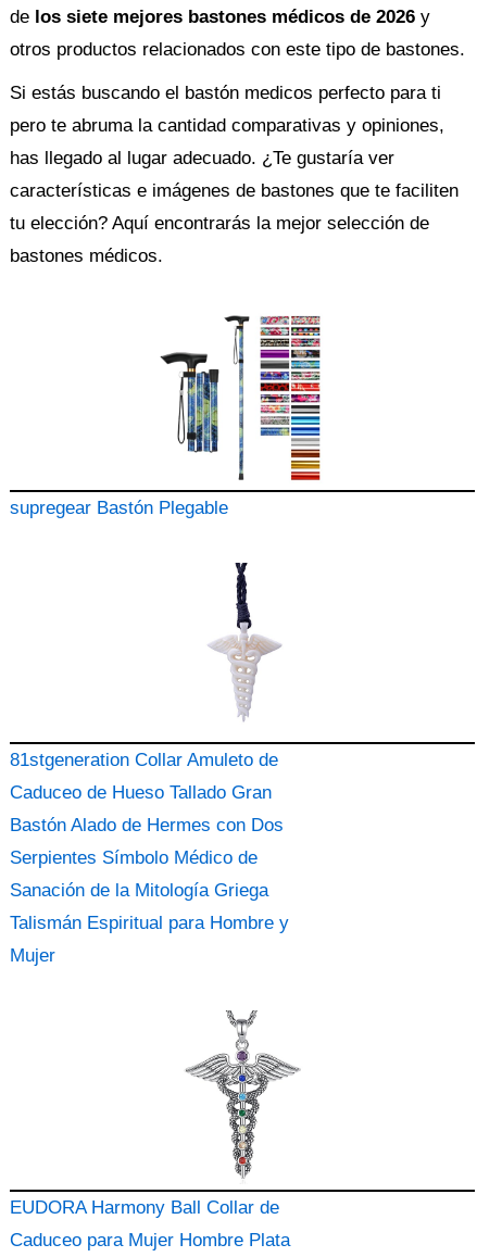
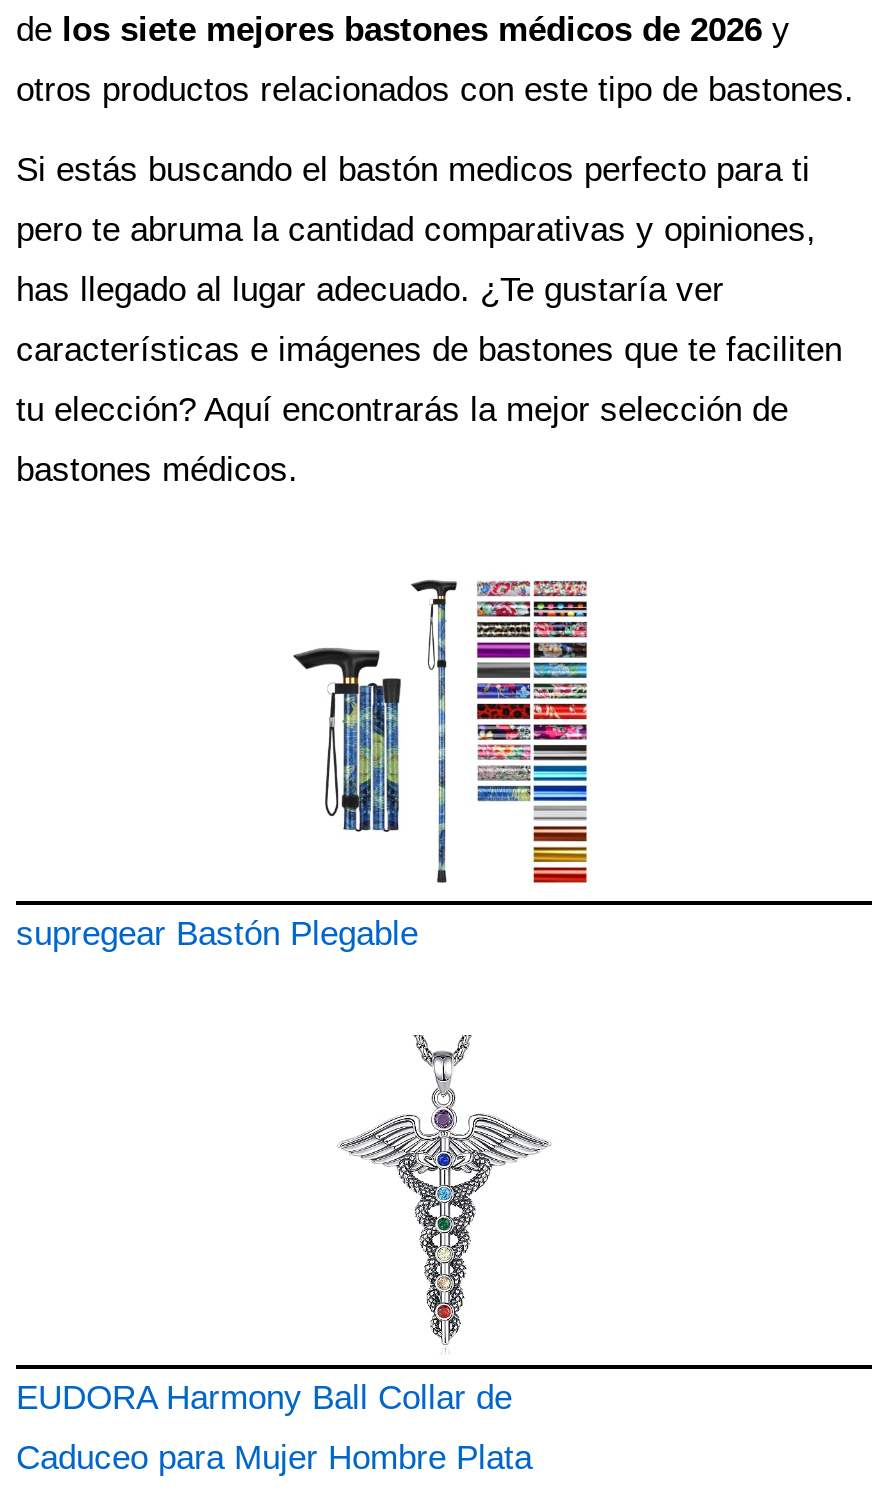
- [image]
- 81stgeneration Collar Amuleto de
- Caduceo de Hueso Tallado Gran
- Bastón Alado de Hermes con Dos
- Serpientes Símbolo Médico de
- Sanación de la Mitología Griega
- Talismán Espiritual para Hombre y
- Mujer
